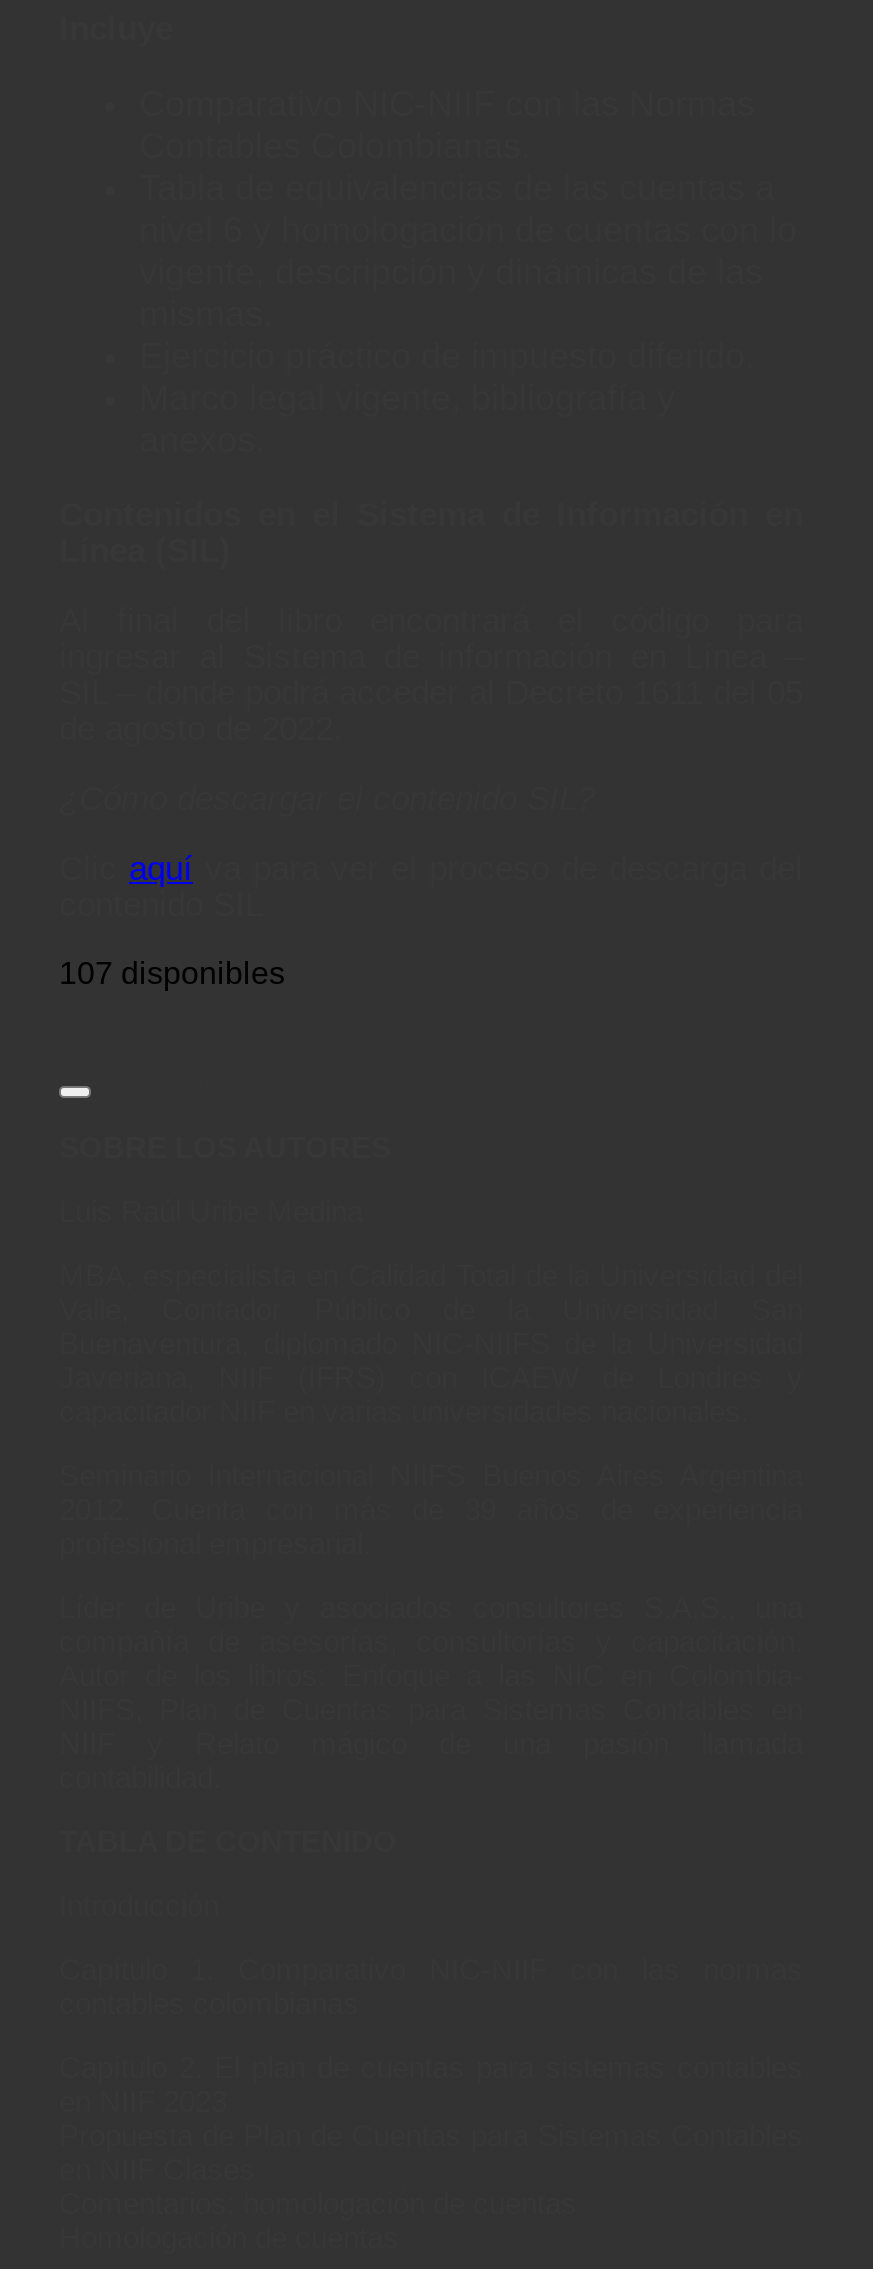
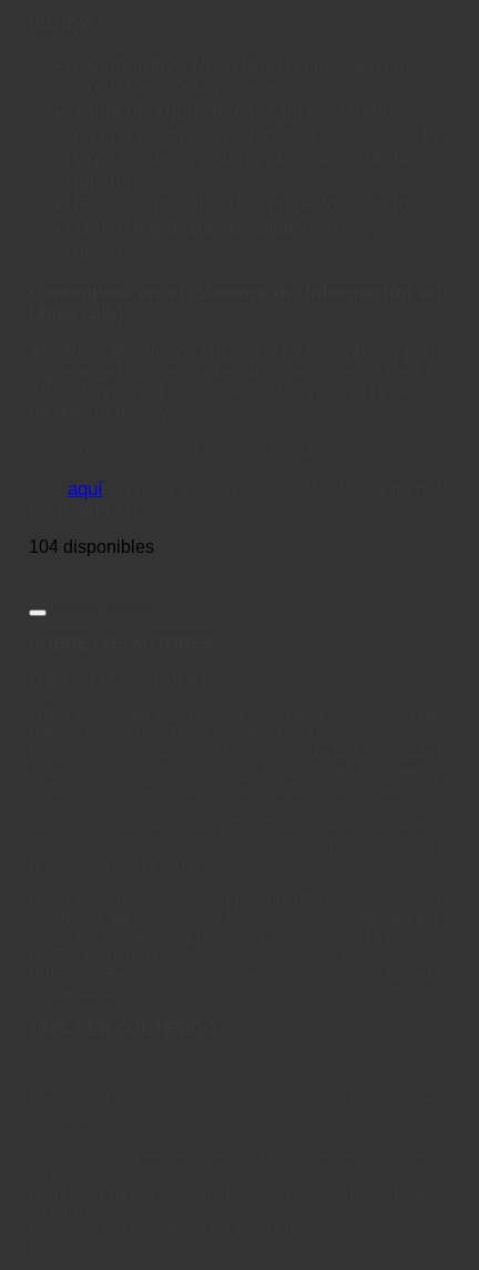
- 107 disponibles
+ 104 disponibles
